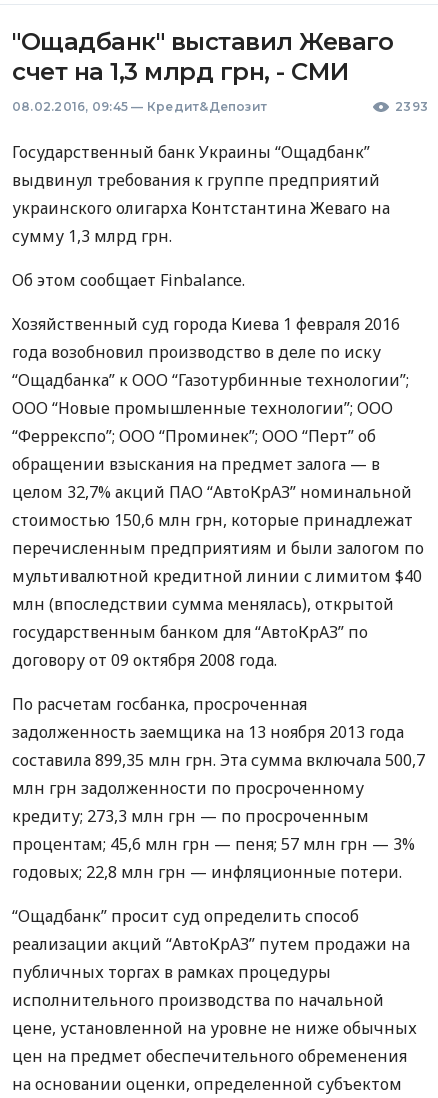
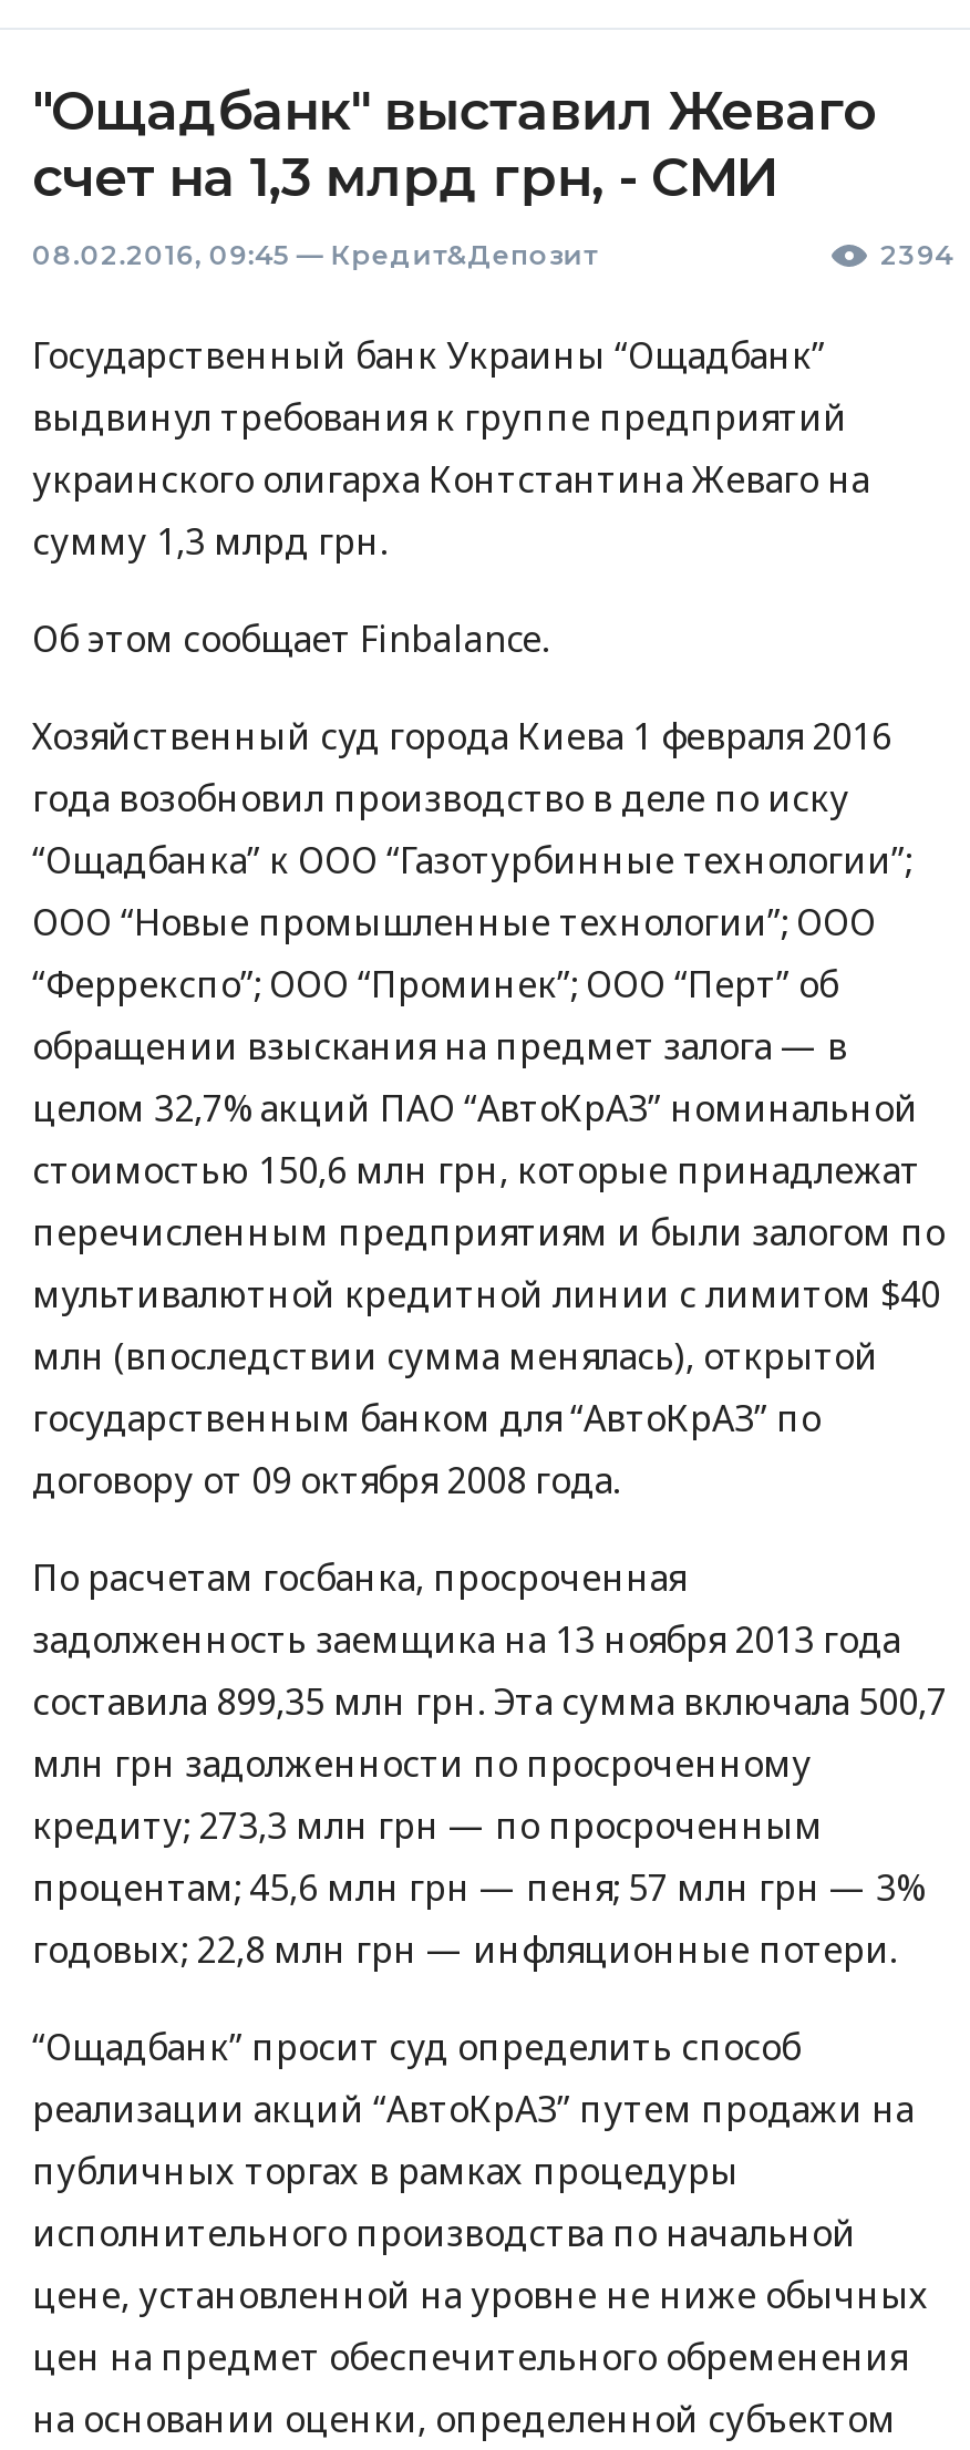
- 2393
+ 2394
